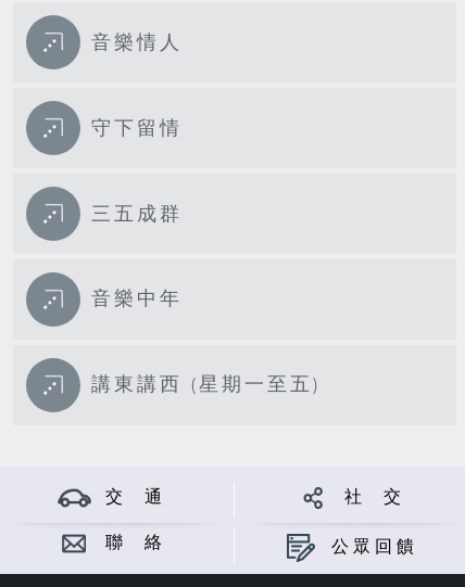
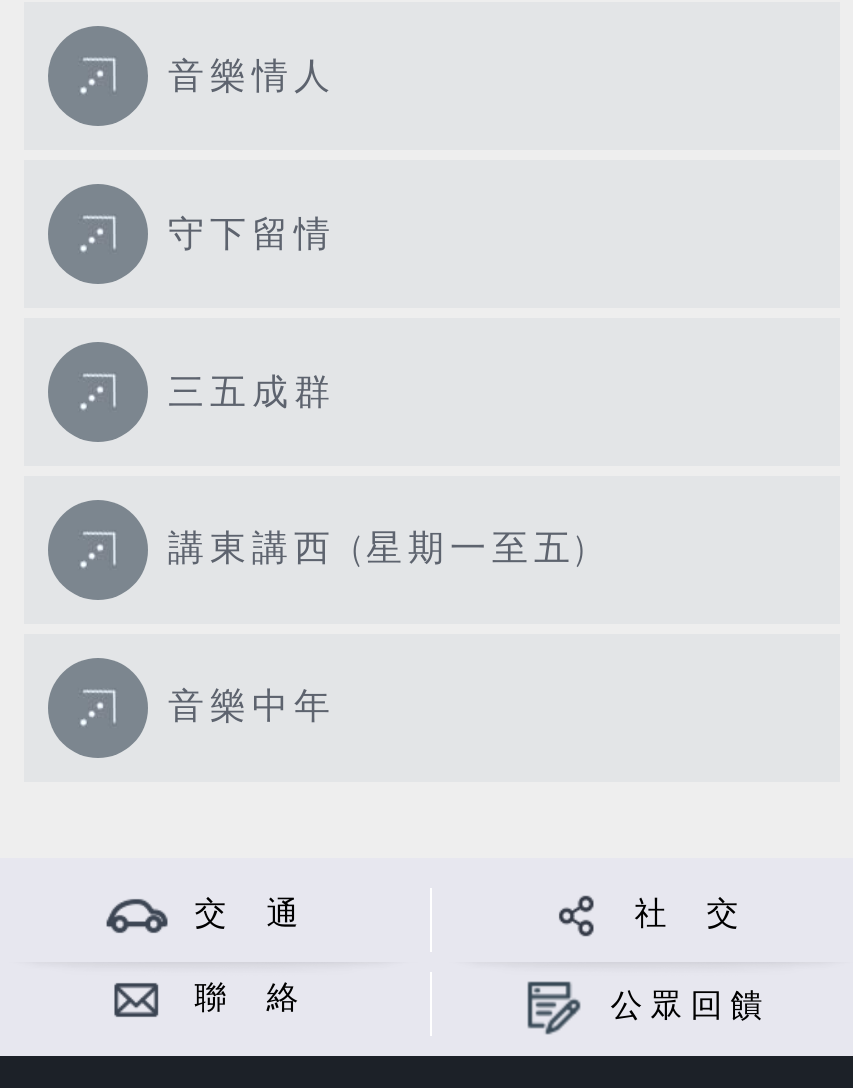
moved down: 音樂中年

moved up: 講東講西 (星期一至五)
